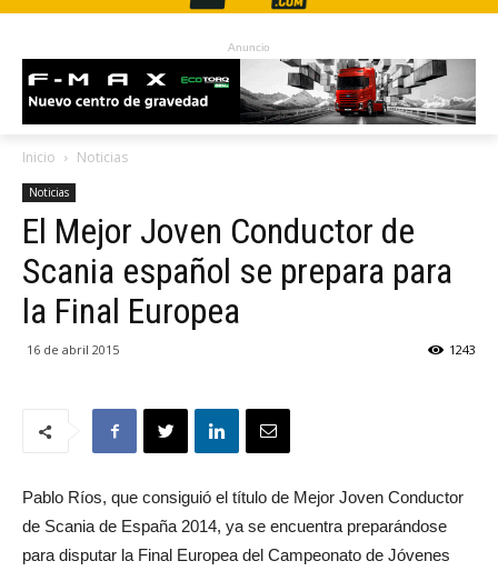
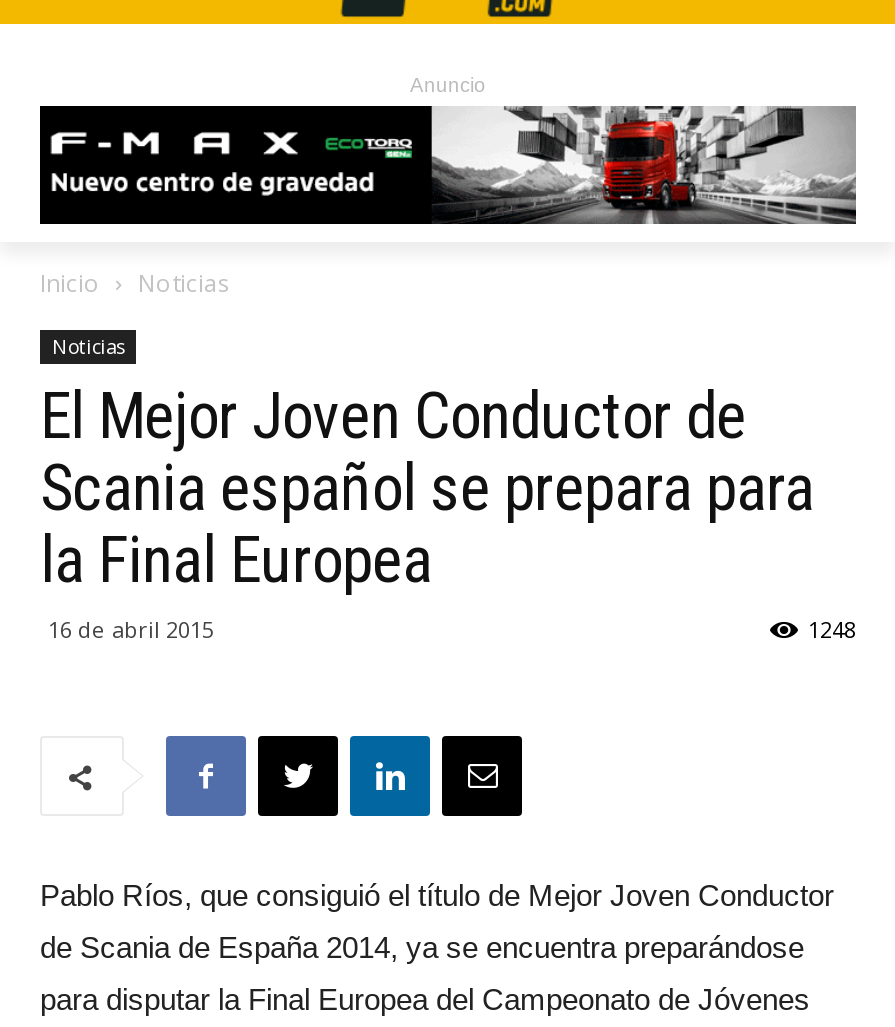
- 1243
+ 1248
